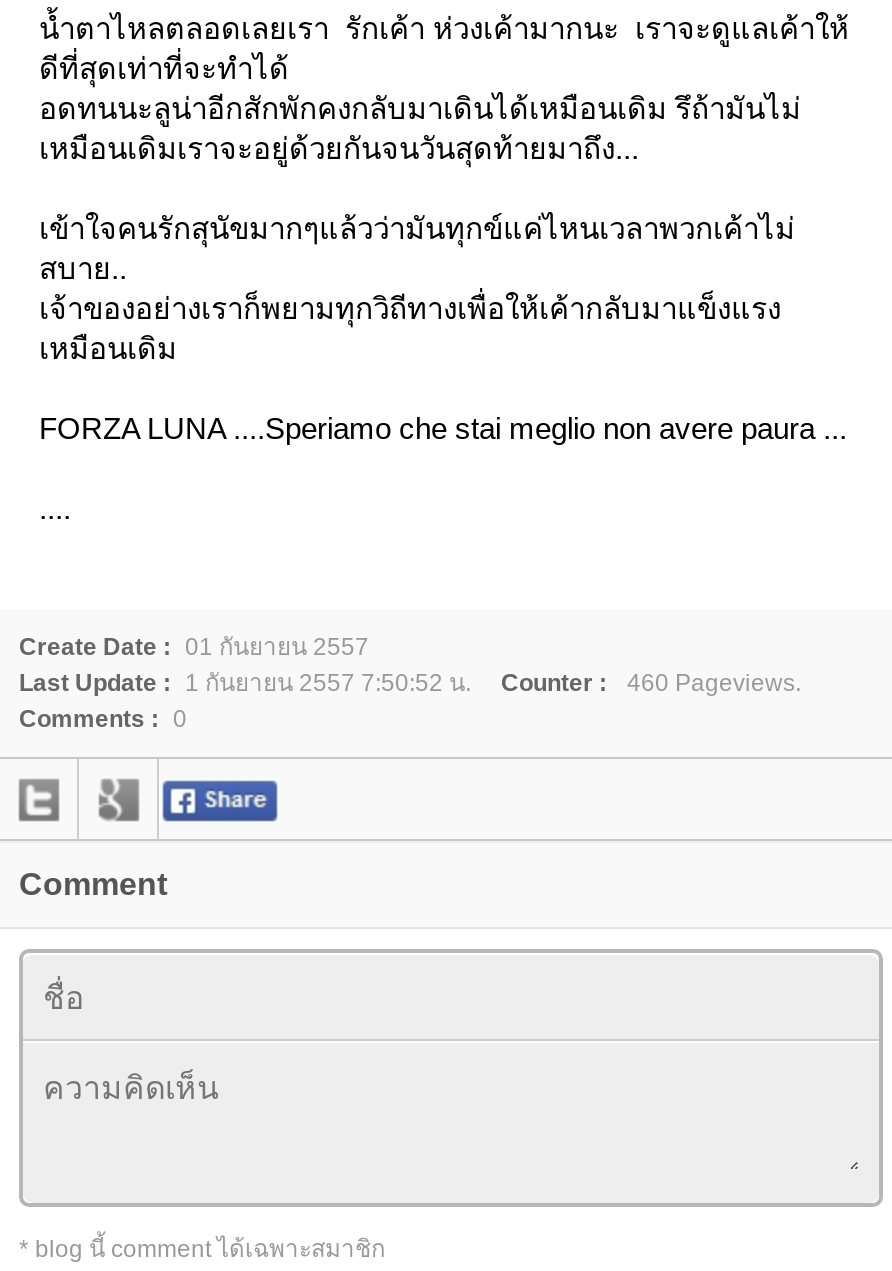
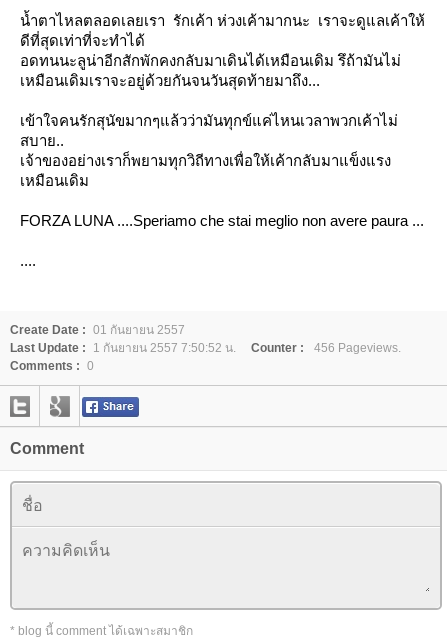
- Counter : 460 Pageviews.
+ Counter : 456 Pageviews.
